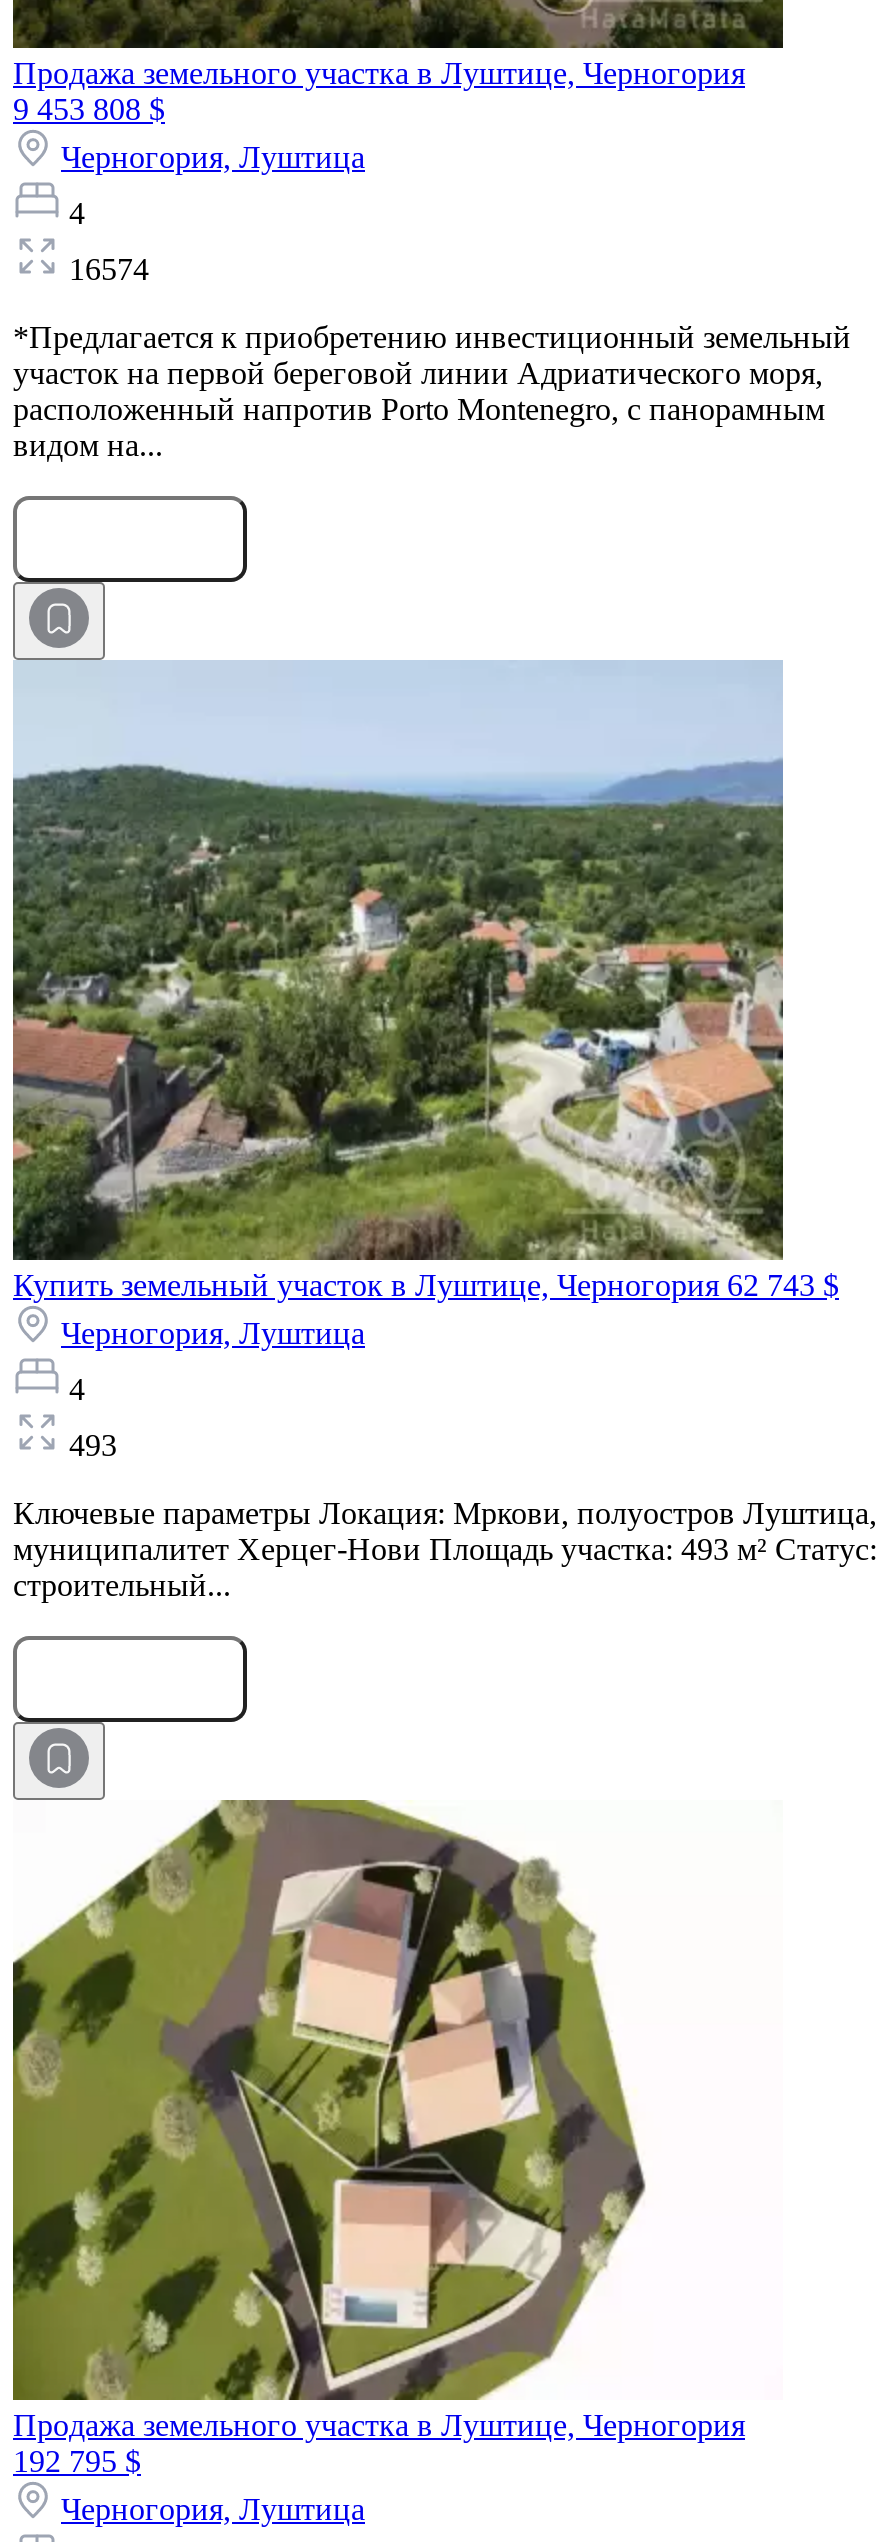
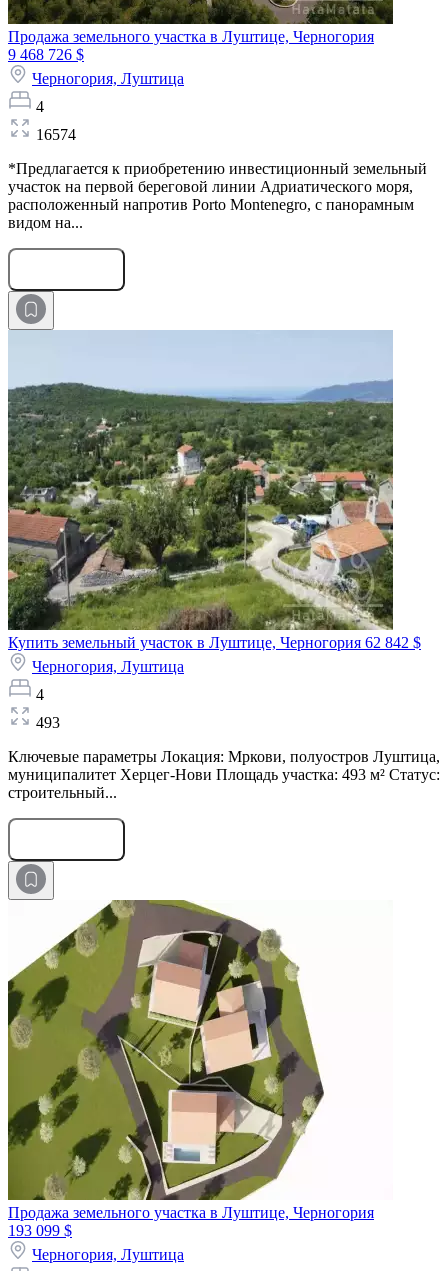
- 9 453 808 $
+ 9 468 726 $

- Купить земельный участок в Луштице, Черногория 62 743 $
+ Купить земельный участок в Луштице, Черногория 62 842 $

- 192 795 $
+ 193 099 $
